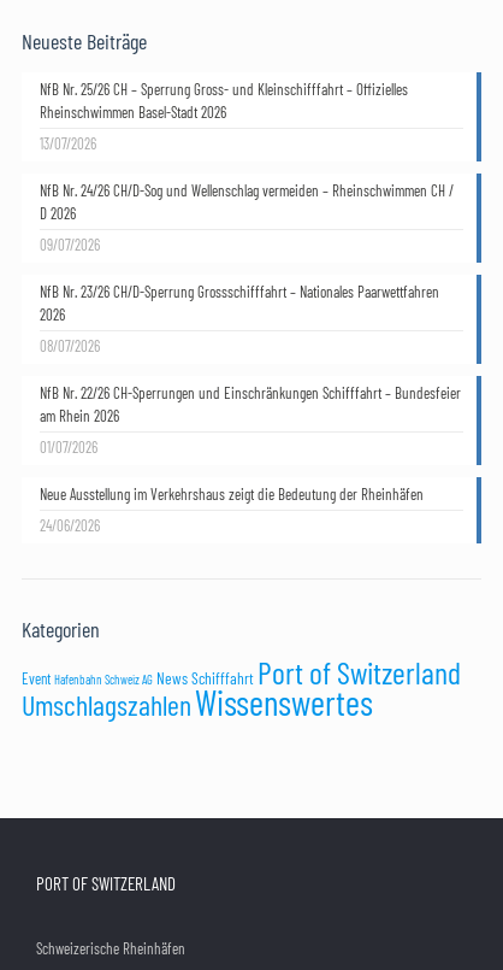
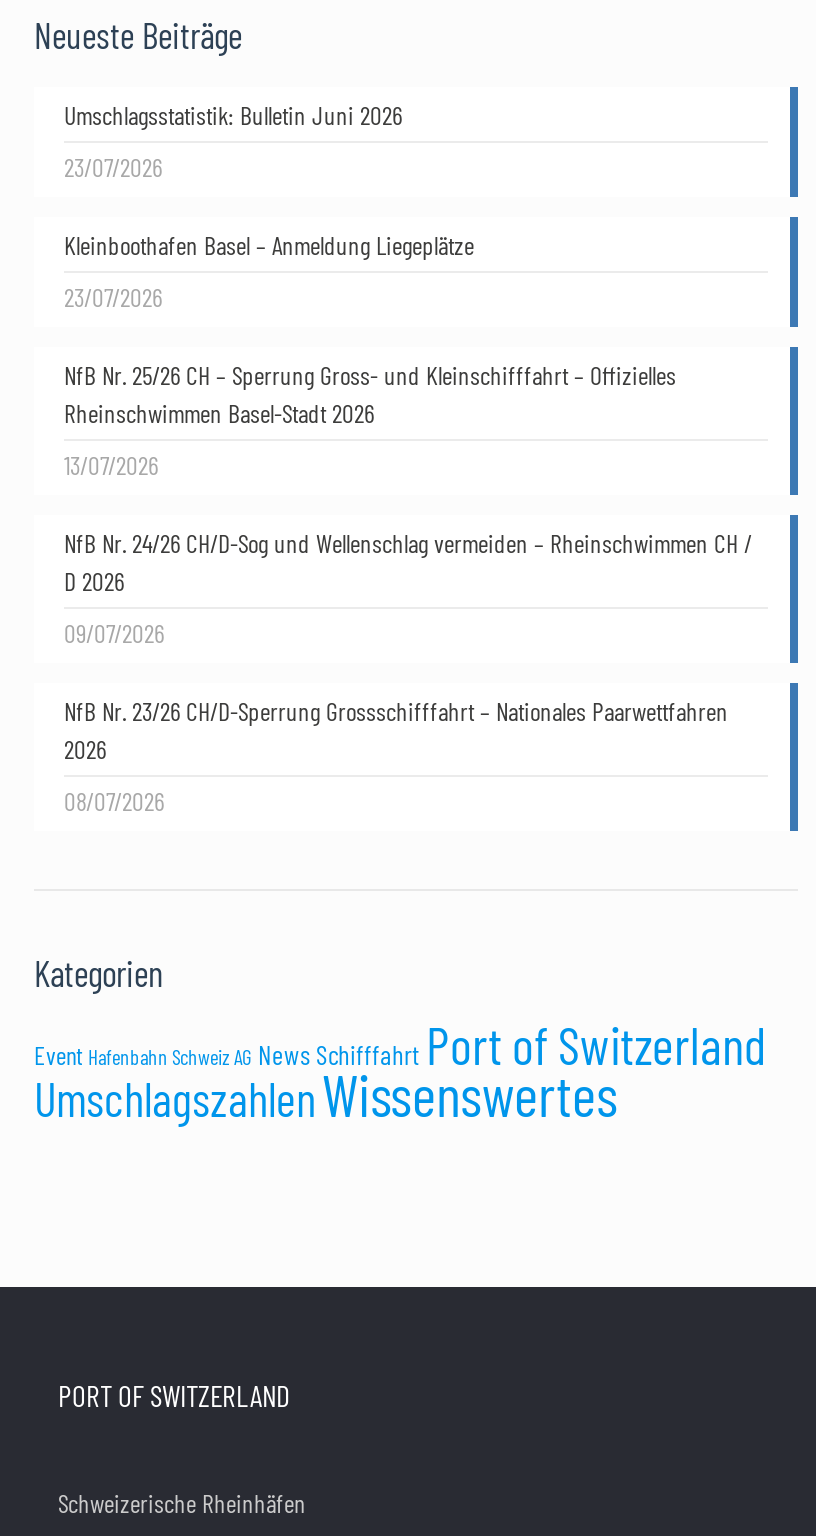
+ Umschlagsstatistik: Bulletin Juni 2026
+ 23/07/2026
+ Kleinboothafen Basel – Anmeldung Liegeplätze
+ 23/07/2026

moved down: NfB Nr. 25/26 CH – Sperrung Gross- und Kleinschifffahrt – Offizielles | Rheinschwimmen Basel-Stadt 2026 | 13/07/2026 | ... | 2026 | 08/07/2026

- NfB Nr. 22/26 CH-Sperrungen und Einschränkungen Schifffahrt – Bundesfeier
- am Rhein 2026
- 01/07/2026
- Neue Ausstellung im Verkehrshaus zeigt die Bedeutung der Rheinhäfen
- 24/06/2026
